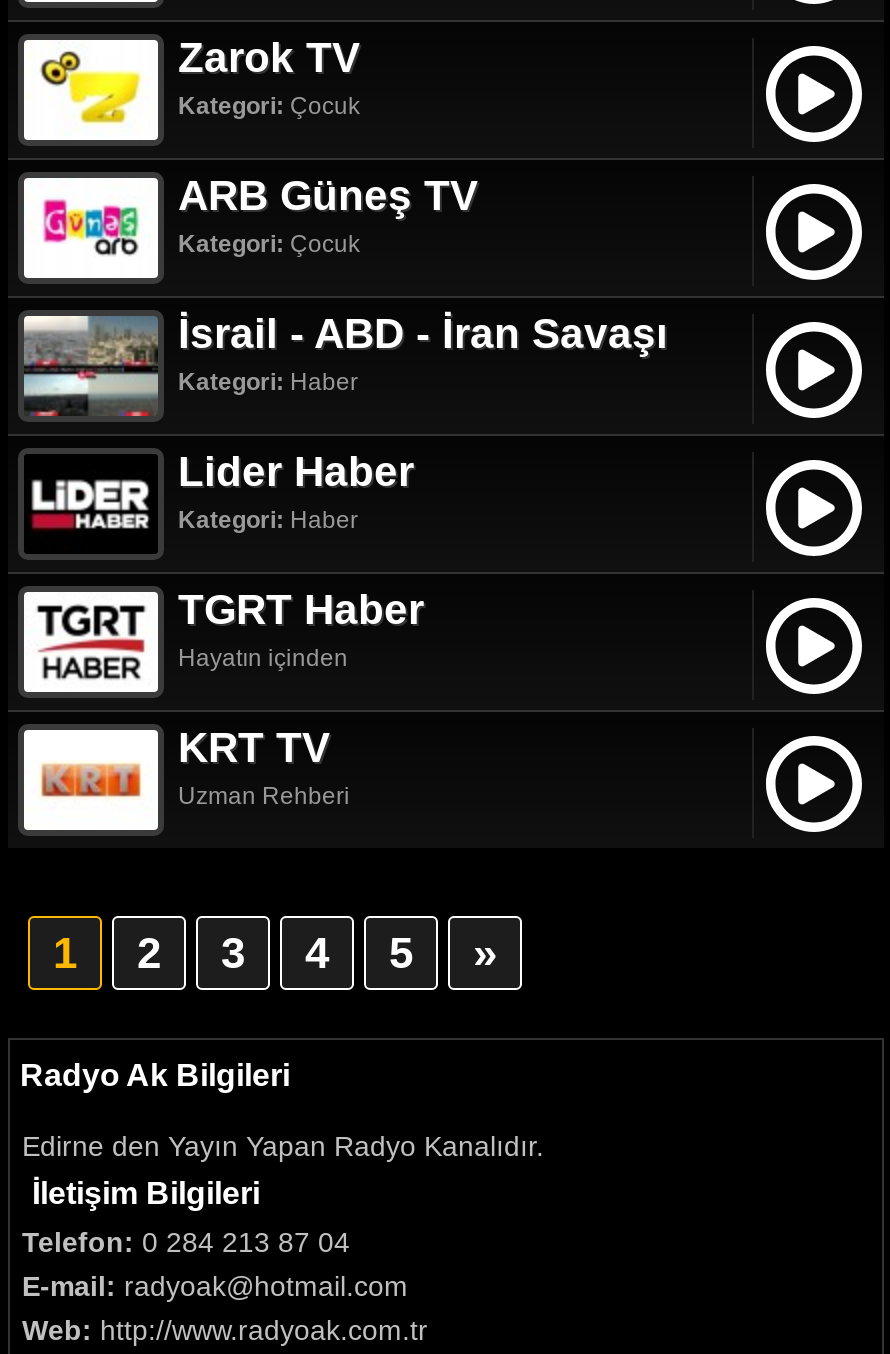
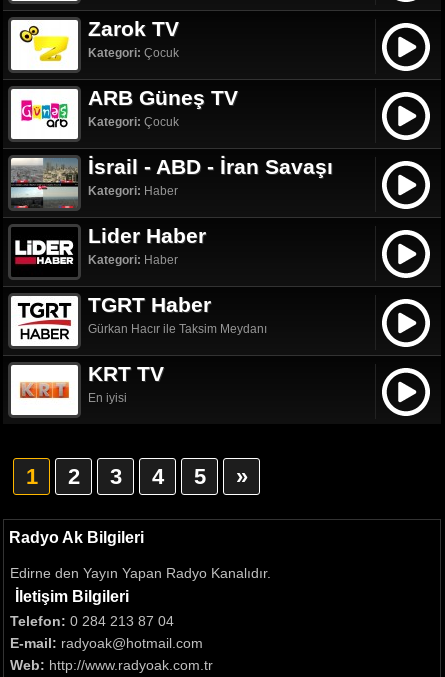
- Hayatın içinden
+ Gürkan Hacır ile Taksim Meydanı

- Uzman Rehberi
+ En iyisi
